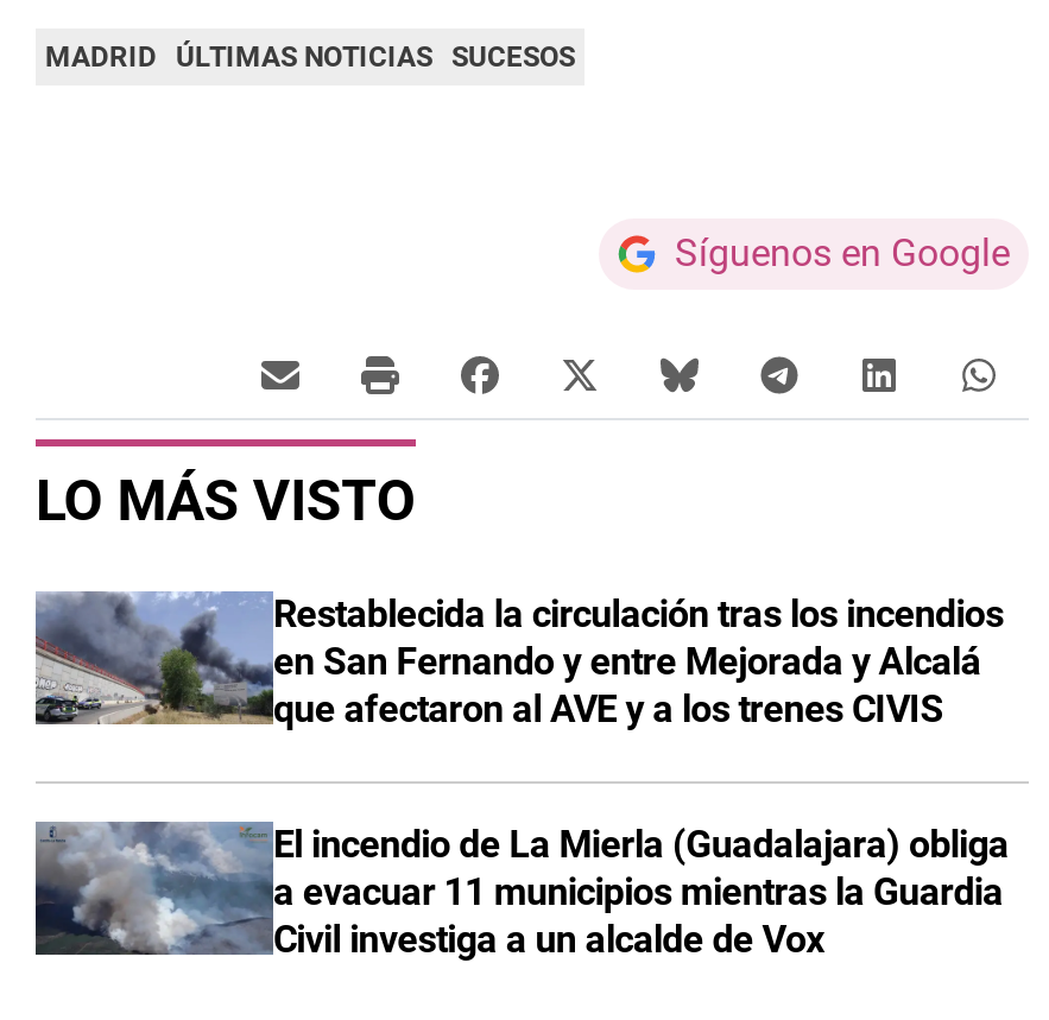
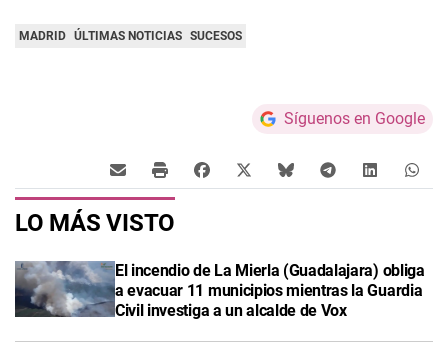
- [image]
- Restablecida la circulación tras los incendios
- en San Fernando y entre Mejorada y Alcalá
- que afectaron al AVE y a los trenes CIVIS
